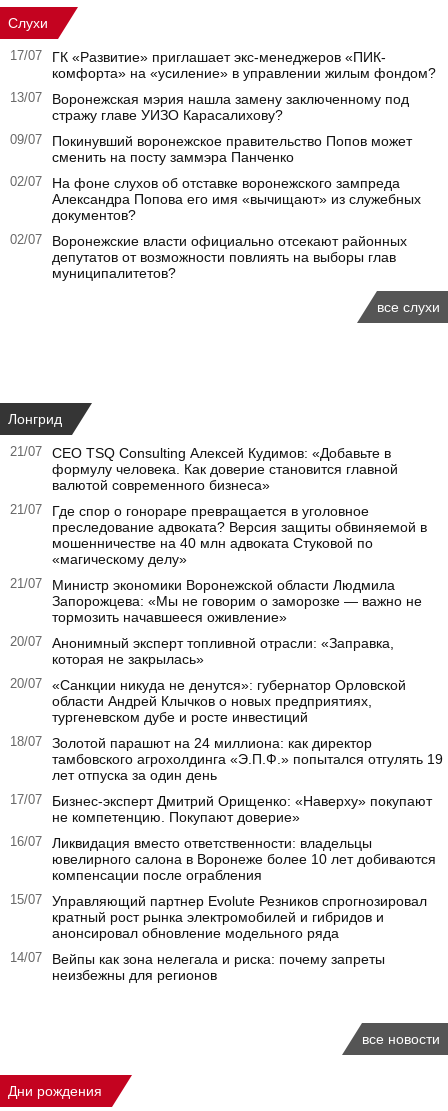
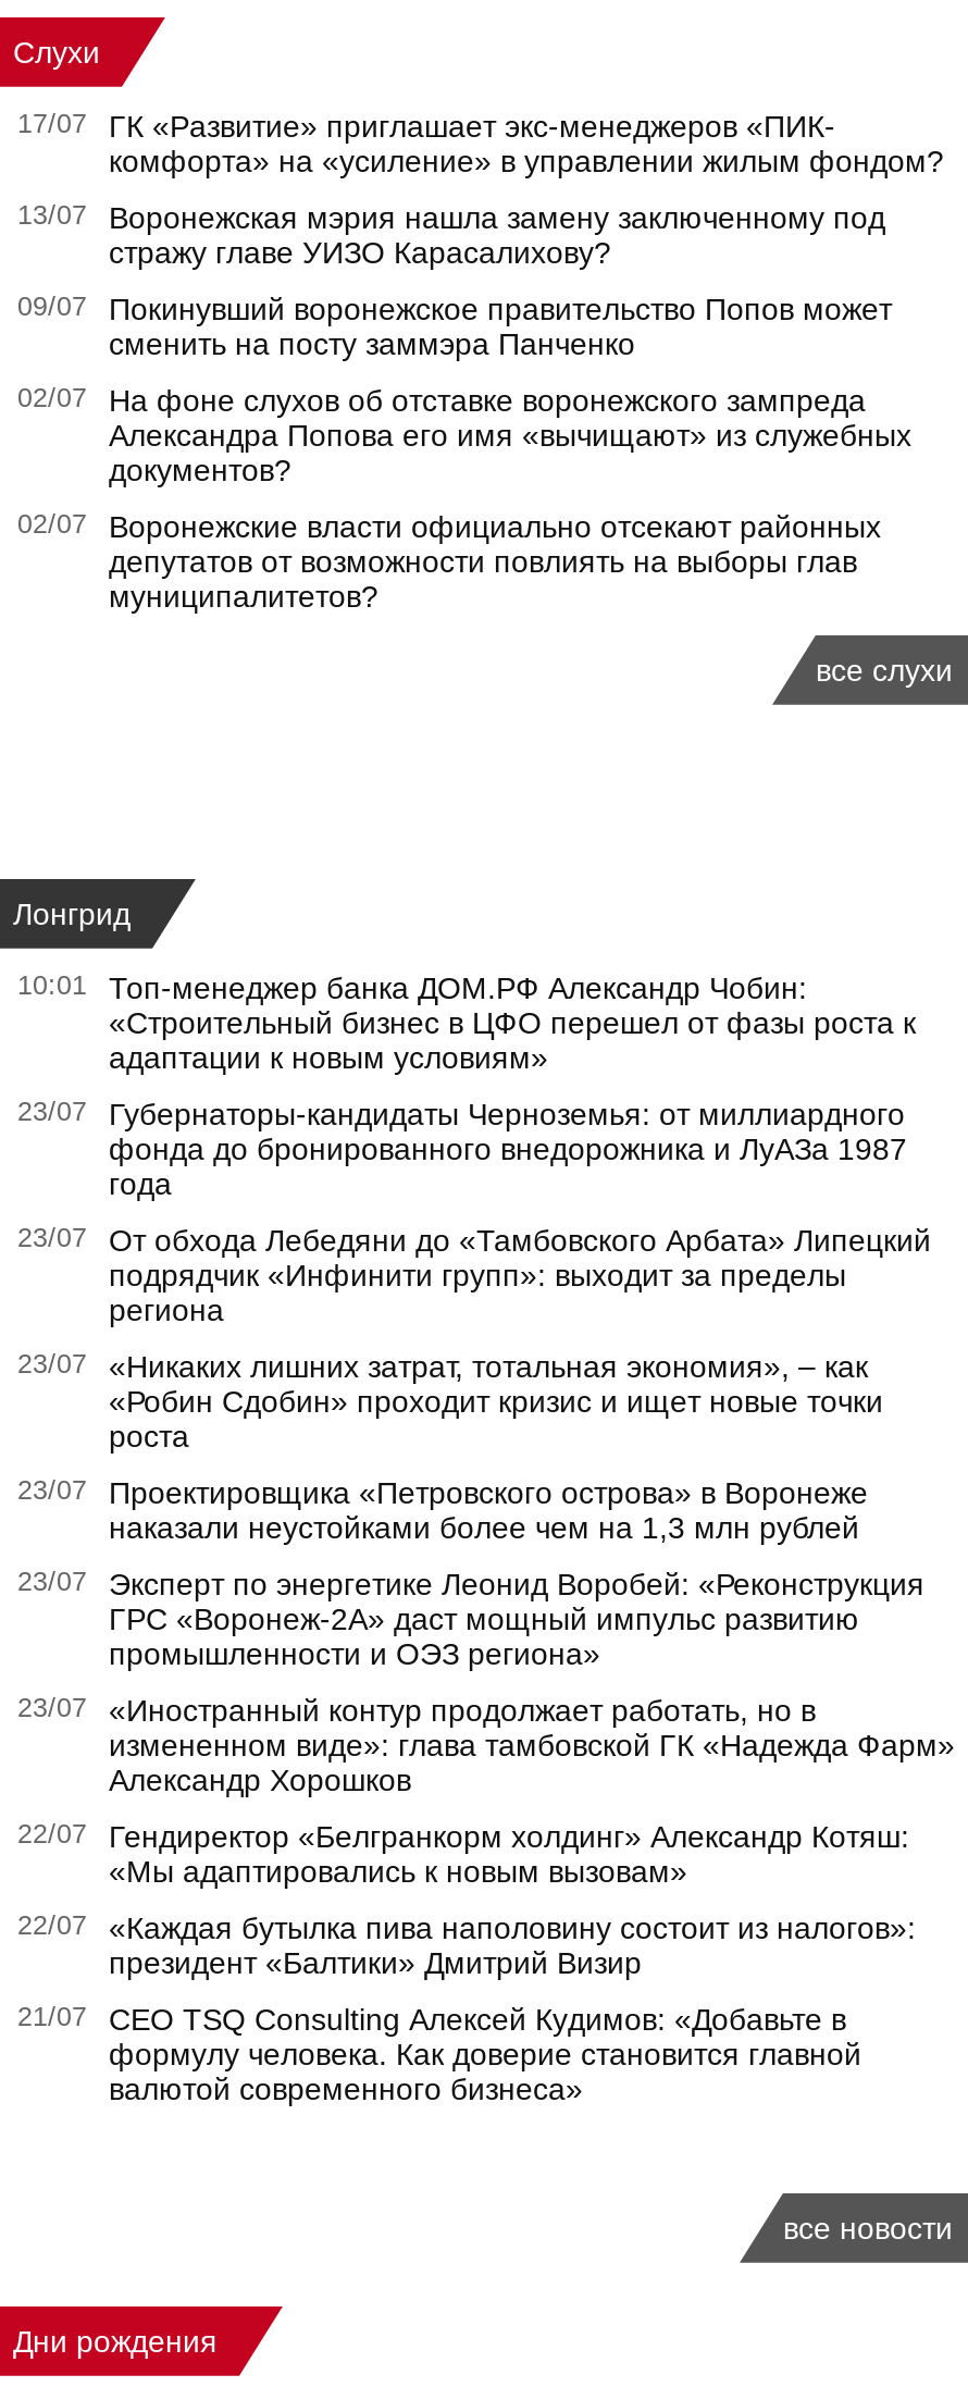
+ 10:01
+ Топ-менеджер банка ДОМ.РФ Александр Чобин:
+ «Строительный бизнес в ЦФО перешел от фазы роста к
+ адаптации к новым условиям»
+ 23/07
+ Губернаторы‑кандидаты Черноземья: от миллиардного
+ фонда до бронированного внедорожника и ЛуАЗа 1987
+ года
+ 23/07
+ От обхода Лебедяни до «Тамбовского Арбата» Липецкий
+ подрядчик «Инфинити групп»: выходит за пределы
+ региона
+ 23/07
+ «Никаких лишних затрат, тотальная экономия», – как
+ «Робин Сдобин» проходит кризис и ищет новые точки
+ роста
+ 23/07
+ Проектировщика «Петровского острова» в Воронеже
+ наказали неустойками более чем на 1,3 млн рублей
+ 23/07
+ Эксперт по энергетике Леонид Воробей: «Реконструкция
+ ГРС «Воронеж‑2А» даст мощный импульс развитию
+ промышленности и ОЭЗ региона»
+ 23/07
+ «Иностранный контур продолжает работать, но в
+ измененном виде»: глава тамбовской ГК «Надежда Фарм»
+ Александр Хорошков
+ 22/07
+ Гендиректор «Белгранкорм холдинг» Александр Котяш:
+ «Мы адаптировались к новым вызовам»
+ 22/07
+ «Каждая бутылка пива наполовину состоит из налогов»:
+ президент «Балтики» Дмитрий Визир

moved down: 21/07 | СЕО TSQ Consulting Алексей Кудимов: «Добавьте в | формулу человека. Как доверие становится главной | валютой современного бизнеса»

- 21/07
- Где спор о гонораре превращается в уголовное
- преследование адвоката? Версия защиты обвиняемой в
- мошенничестве на 40 млн адвоката Стуковой по
- «магическому делу»
- 21/07
- Министр экономики Воронежской области Людмила
- Запорожцева: «Мы не говорим о заморозке — важно не
- тормозить начавшееся оживление»
- 20/07
- Анонимный эксперт топливной отрасли: «Заправка,
- которая не закрылась»
- 20/07
- «Санкции никуда не денутся»: губернатор Орловской
- области Андрей Клычков о новых предприятиях,
- тургеневском дубе и росте инвестиций
- 18/07
- Золотой парашют на 24 миллиона: как директор
- тамбовского агрохолдинга «Э.П.Ф.» попытался отгулять 19
- лет отпуска за один день
- 17/07
- Бизнес-эксперт Дмитрий Орищенко: «Наверху» покупают
- не компетенцию. Покупают доверие»
- 16/07
- Ликвидация вместо ответственности: владельцы
- ювелирного салона в Воронеже более 10 лет добиваются
- компенсации после ограбления
- 15/07
- Управляющий партнер Evolute Резников спрогнозировал
- кратный рост рынка электромобилей и гибридов и
- анонсировал обновление модельного ряда
- 14/07
- Вейпы как зона нелегала и риска: почему запреты
- неизбежны для регионов
